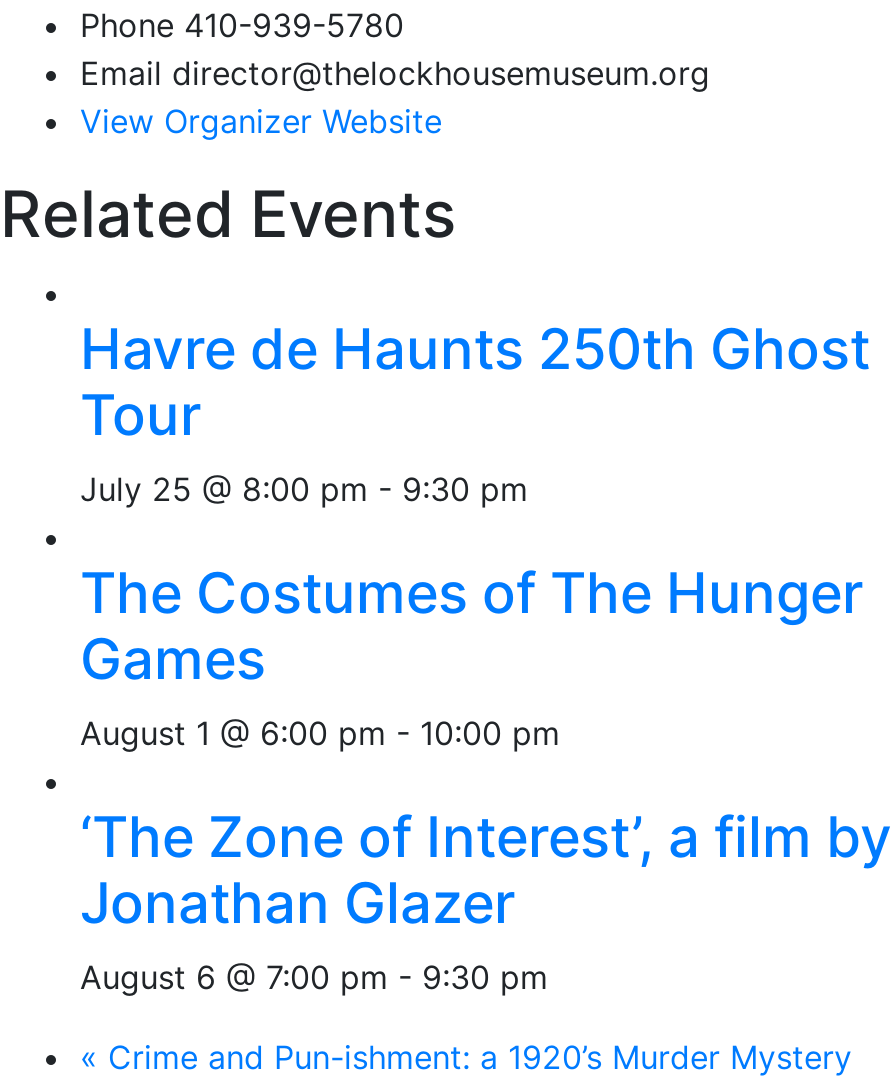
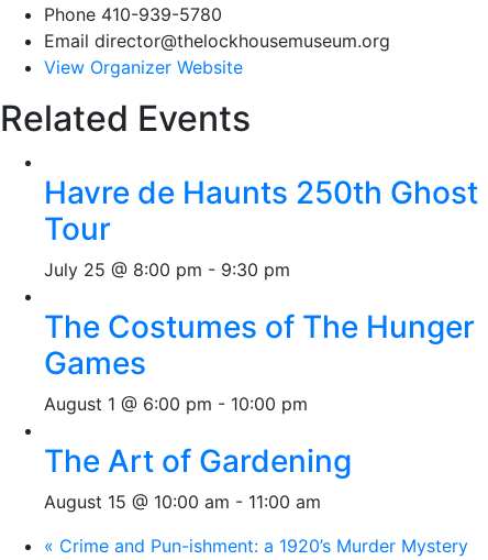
- ‘The Zone of Interest’, a film by
- Jonathan Glazer
- August 6 @ 7:00 pm - 9:30 pm
+ The Art of Gardening
+ August 15 @ 10:00 am - 11:00 am
